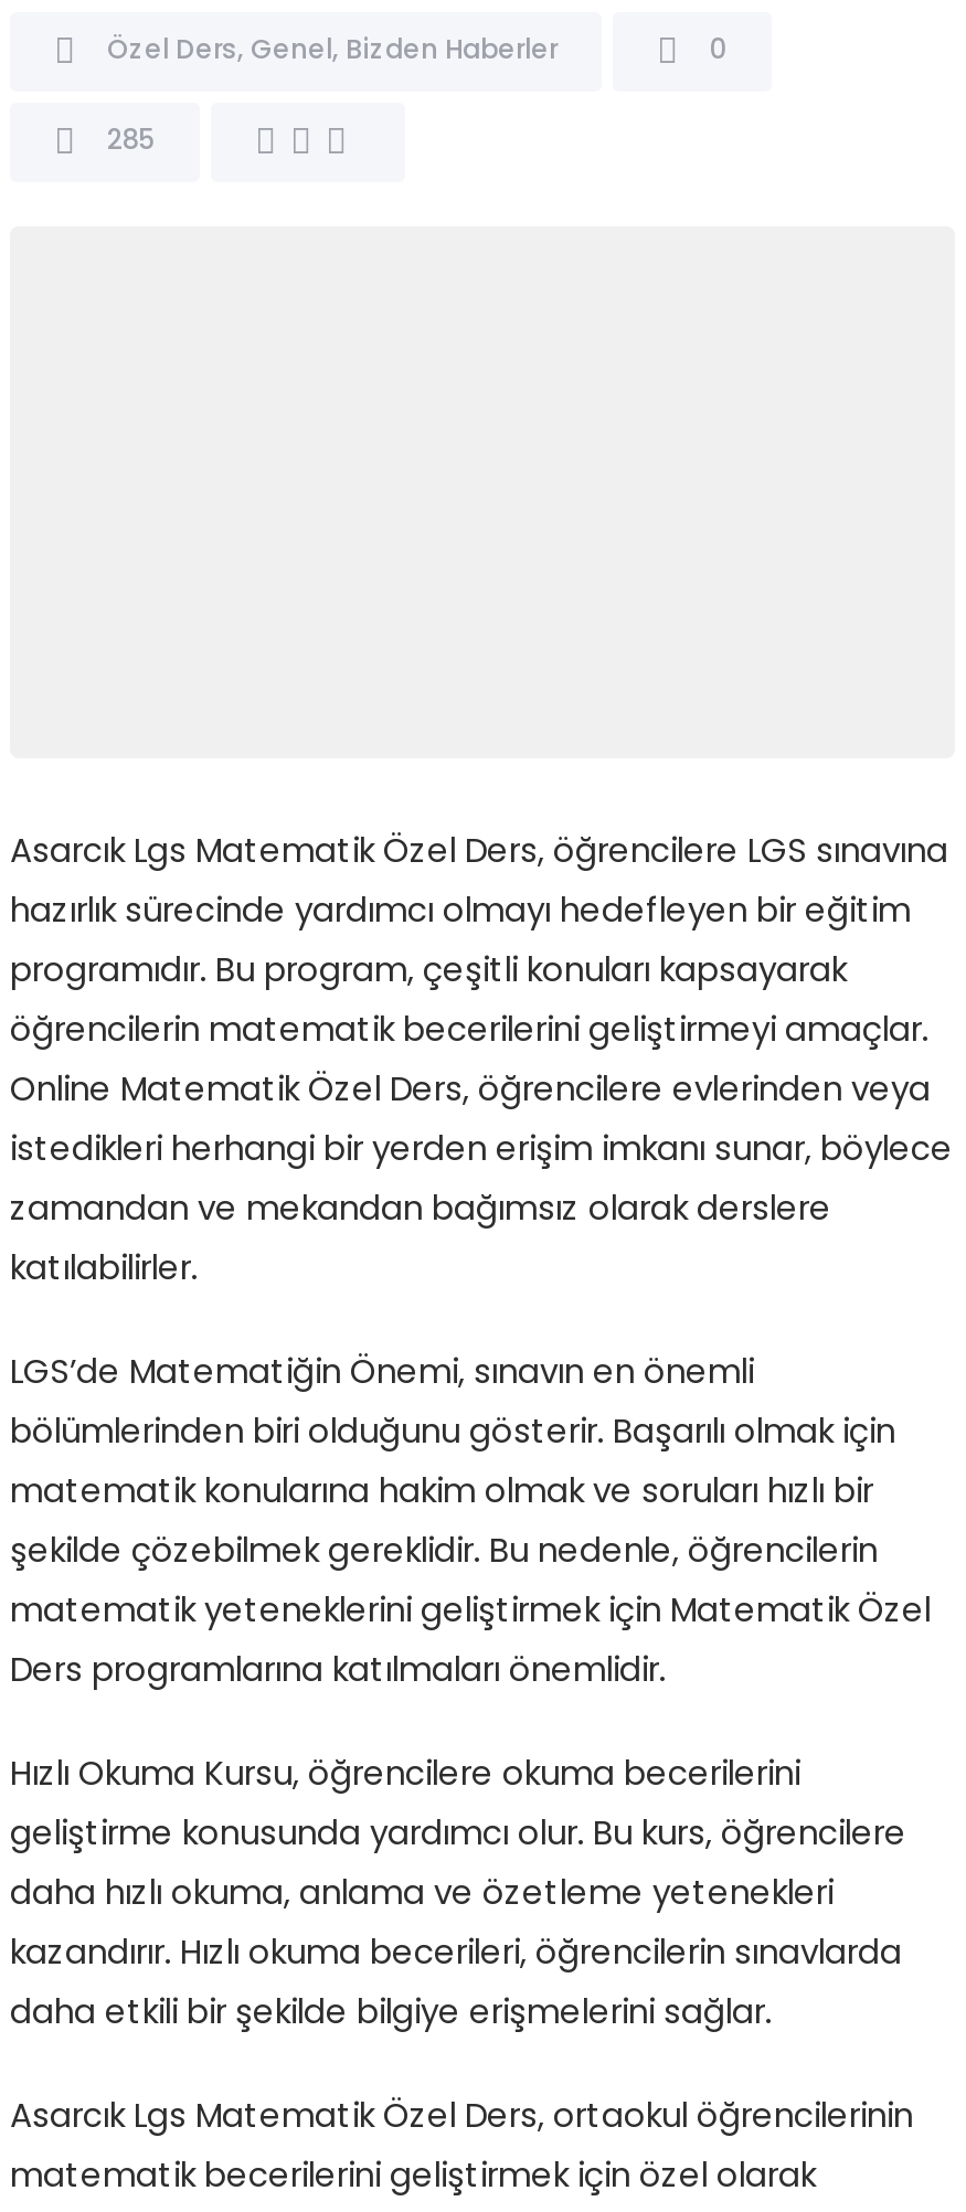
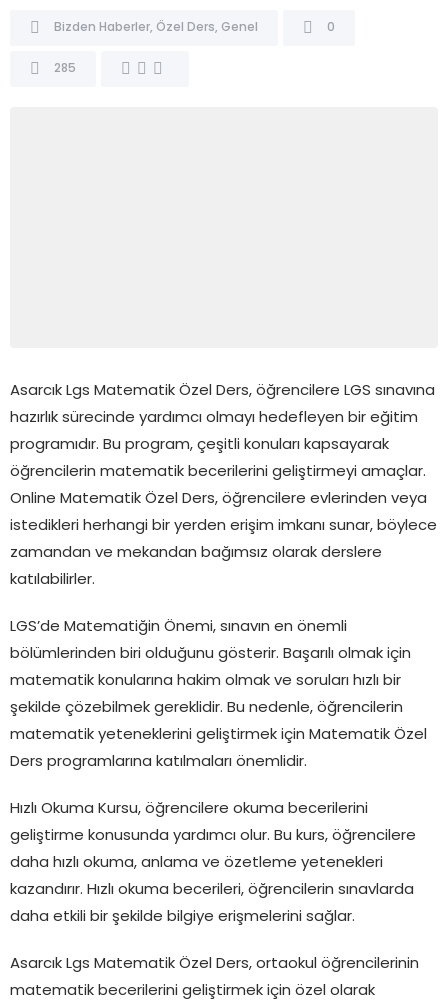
- Özel Ders, Genel, Bizden Haberler
+ Bizden Haberler, Özel Ders, Genel
